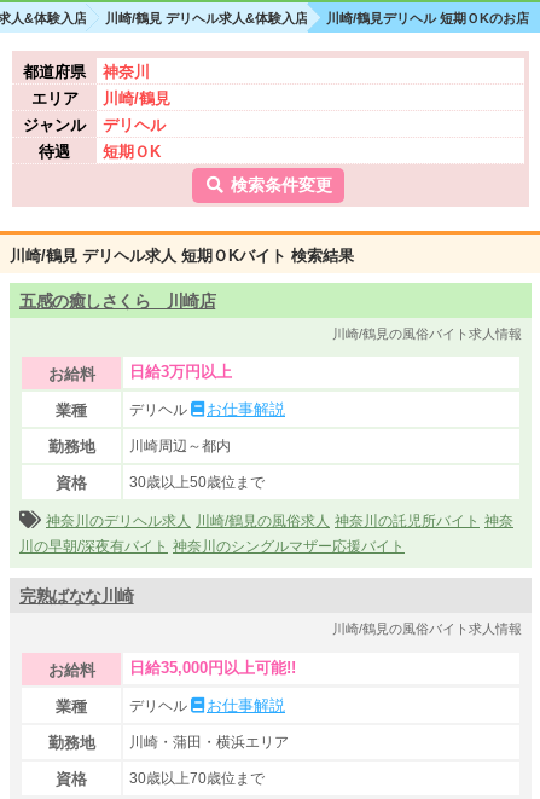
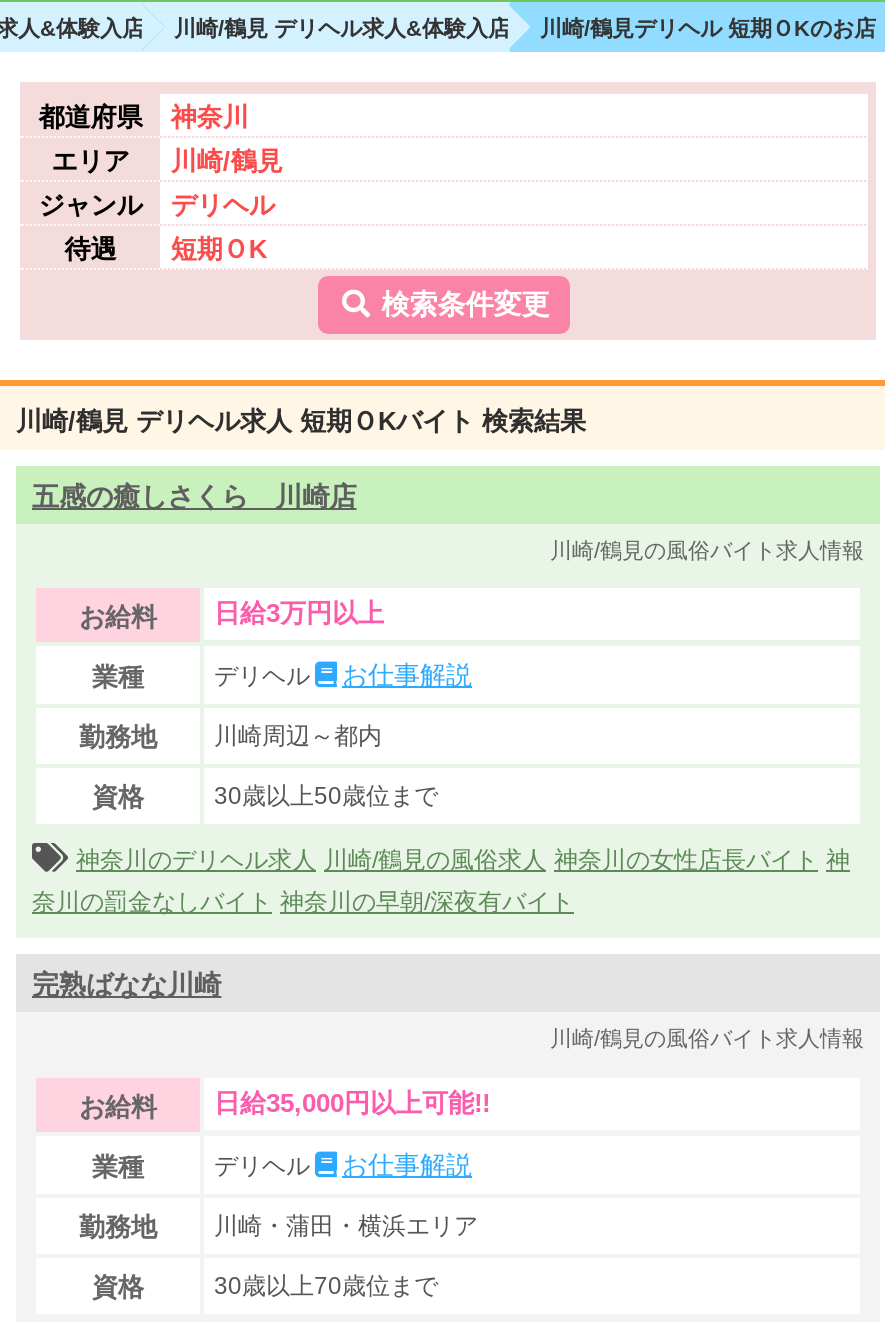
- 神奈川のデリヘル求人 川崎/鶴見の風俗求人 神奈川の託児所バイト 神奈
+ 神奈川のデリヘル求人 川崎/鶴見の風俗求人 神奈川の女性店長バイト 神

- 川の早朝/深夜有バイト 神奈川のシングルマザー応援バイト
+ 奈川の罰金なしバイト 神奈川の早朝/深夜有バイト
